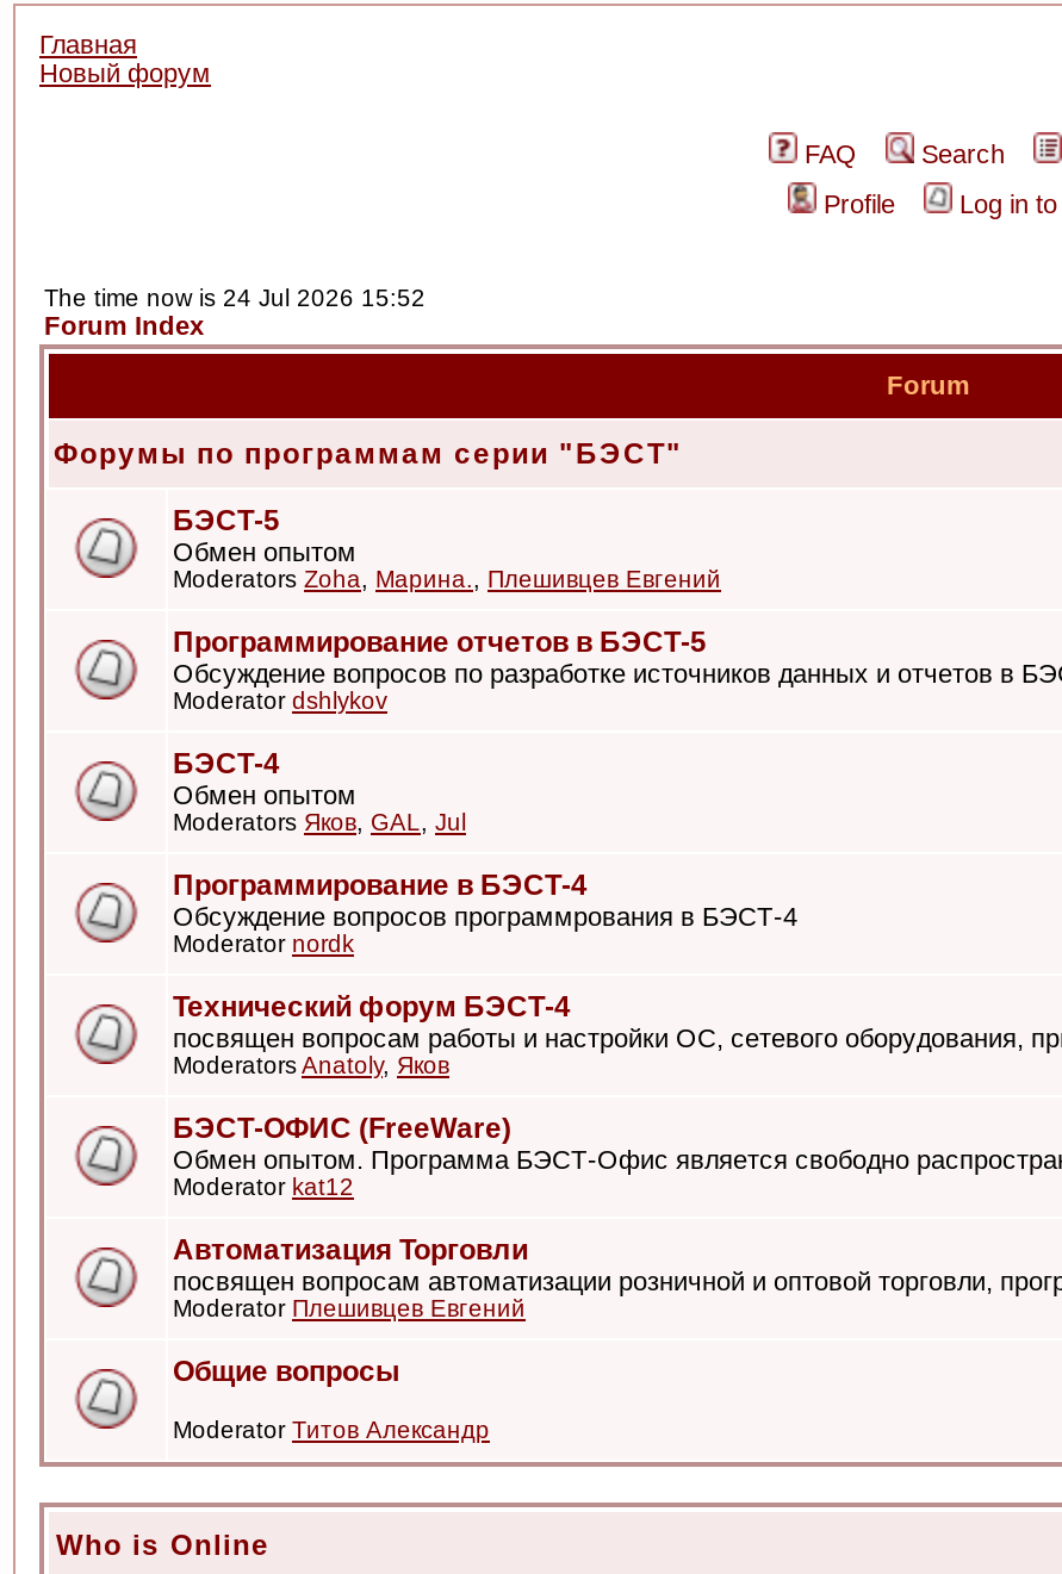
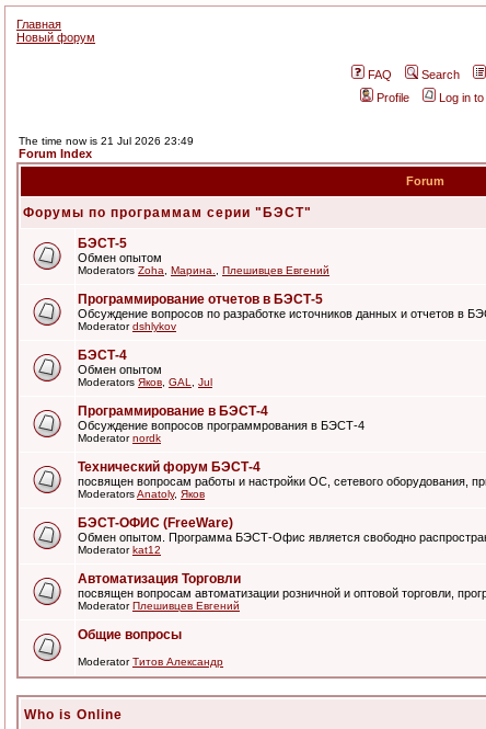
- The time now is 24 Jul 2026 15:52
+ The time now is 21 Jul 2026 23:49
